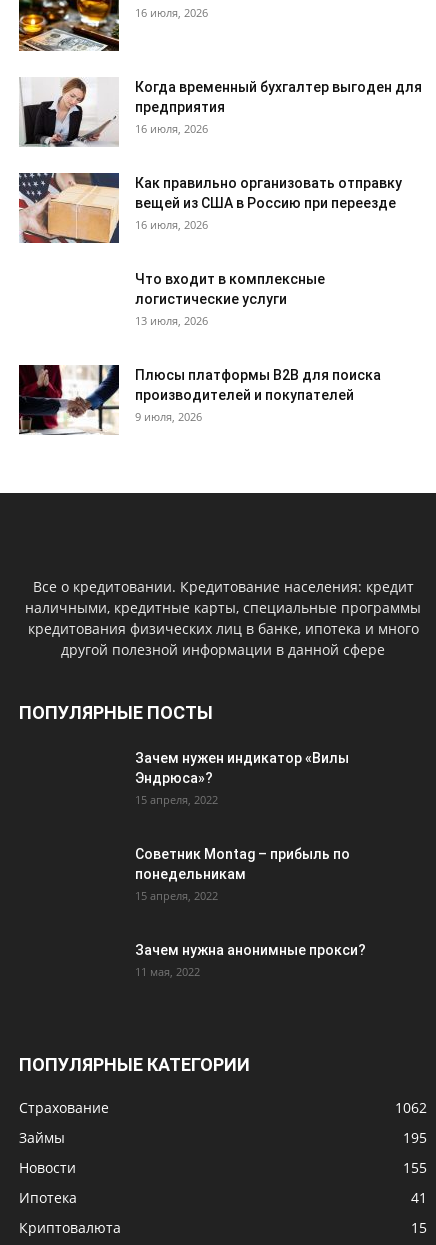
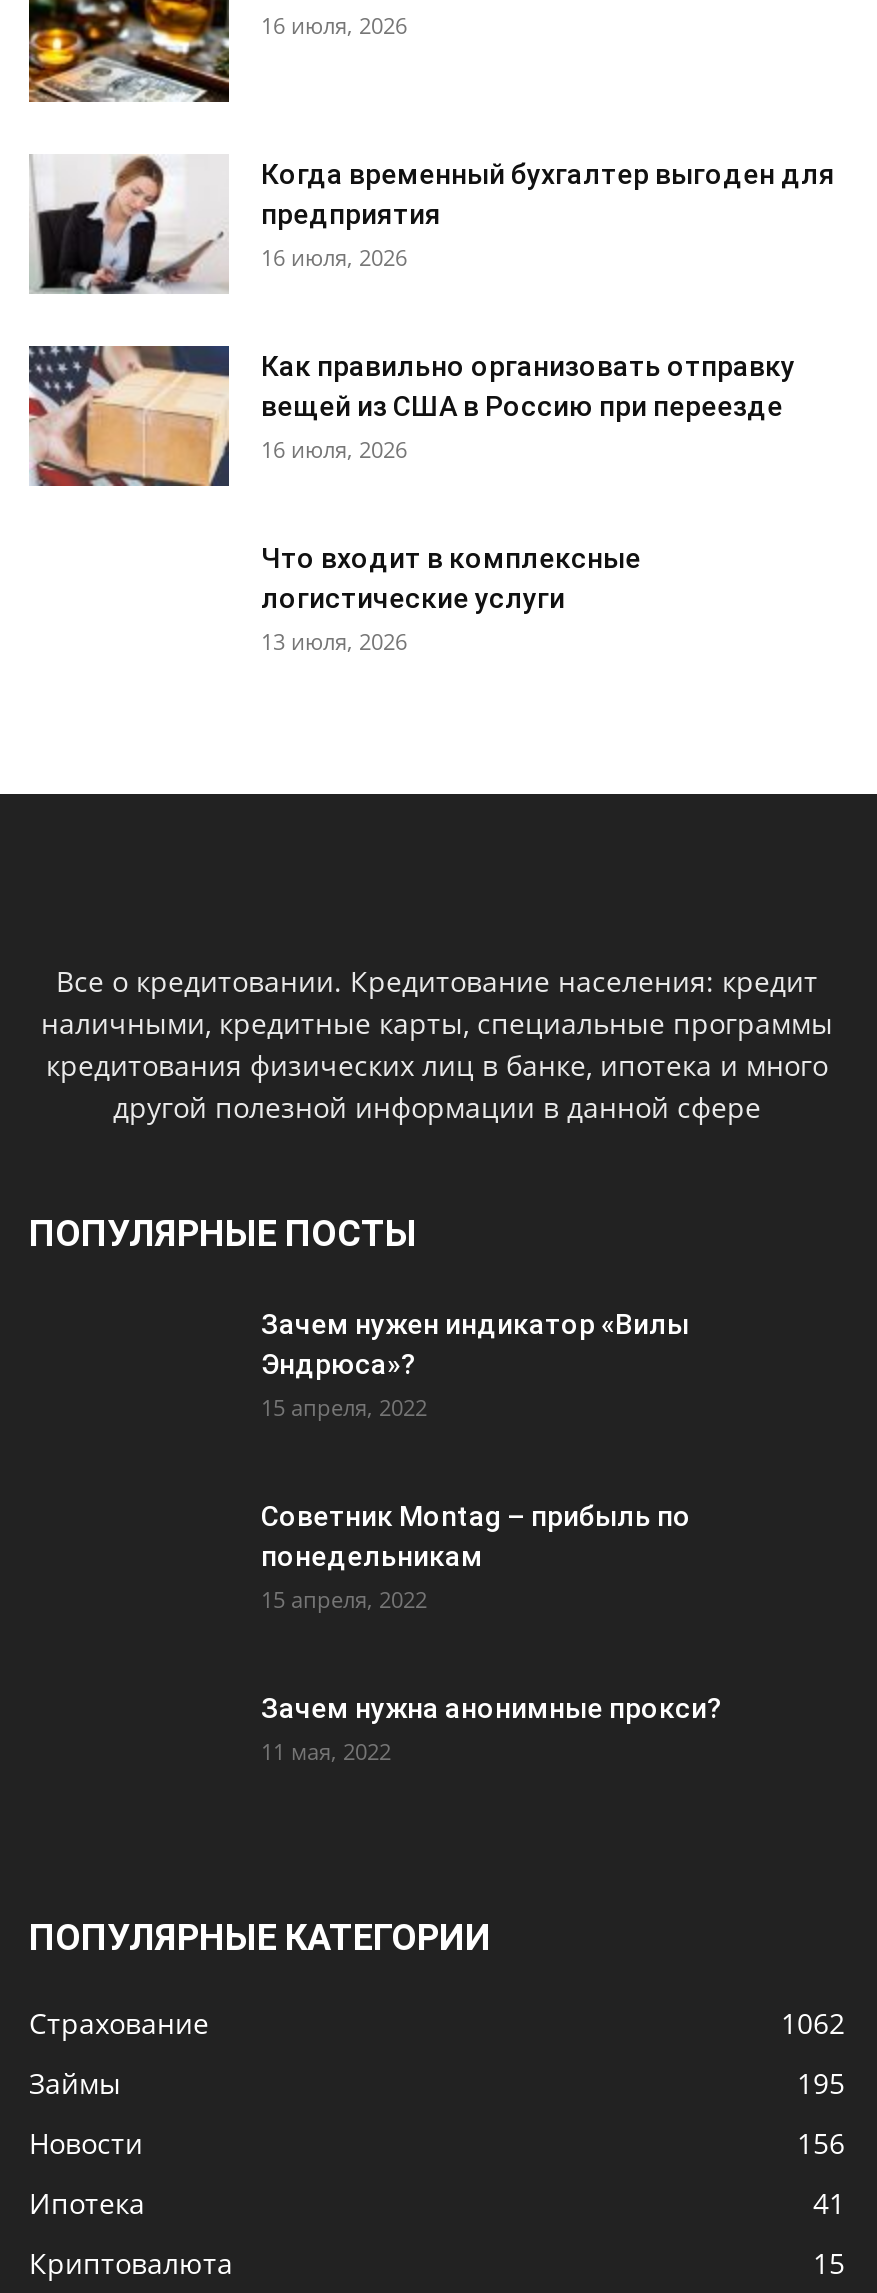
- [image]
- Плюсы платформы B2B для поиска
- производителей и покупателей
- 9 июля, 2026

- 155
+ 156
